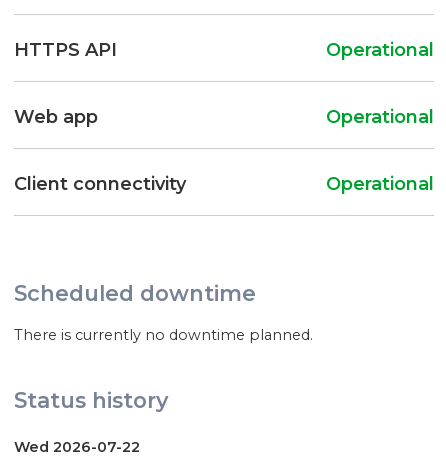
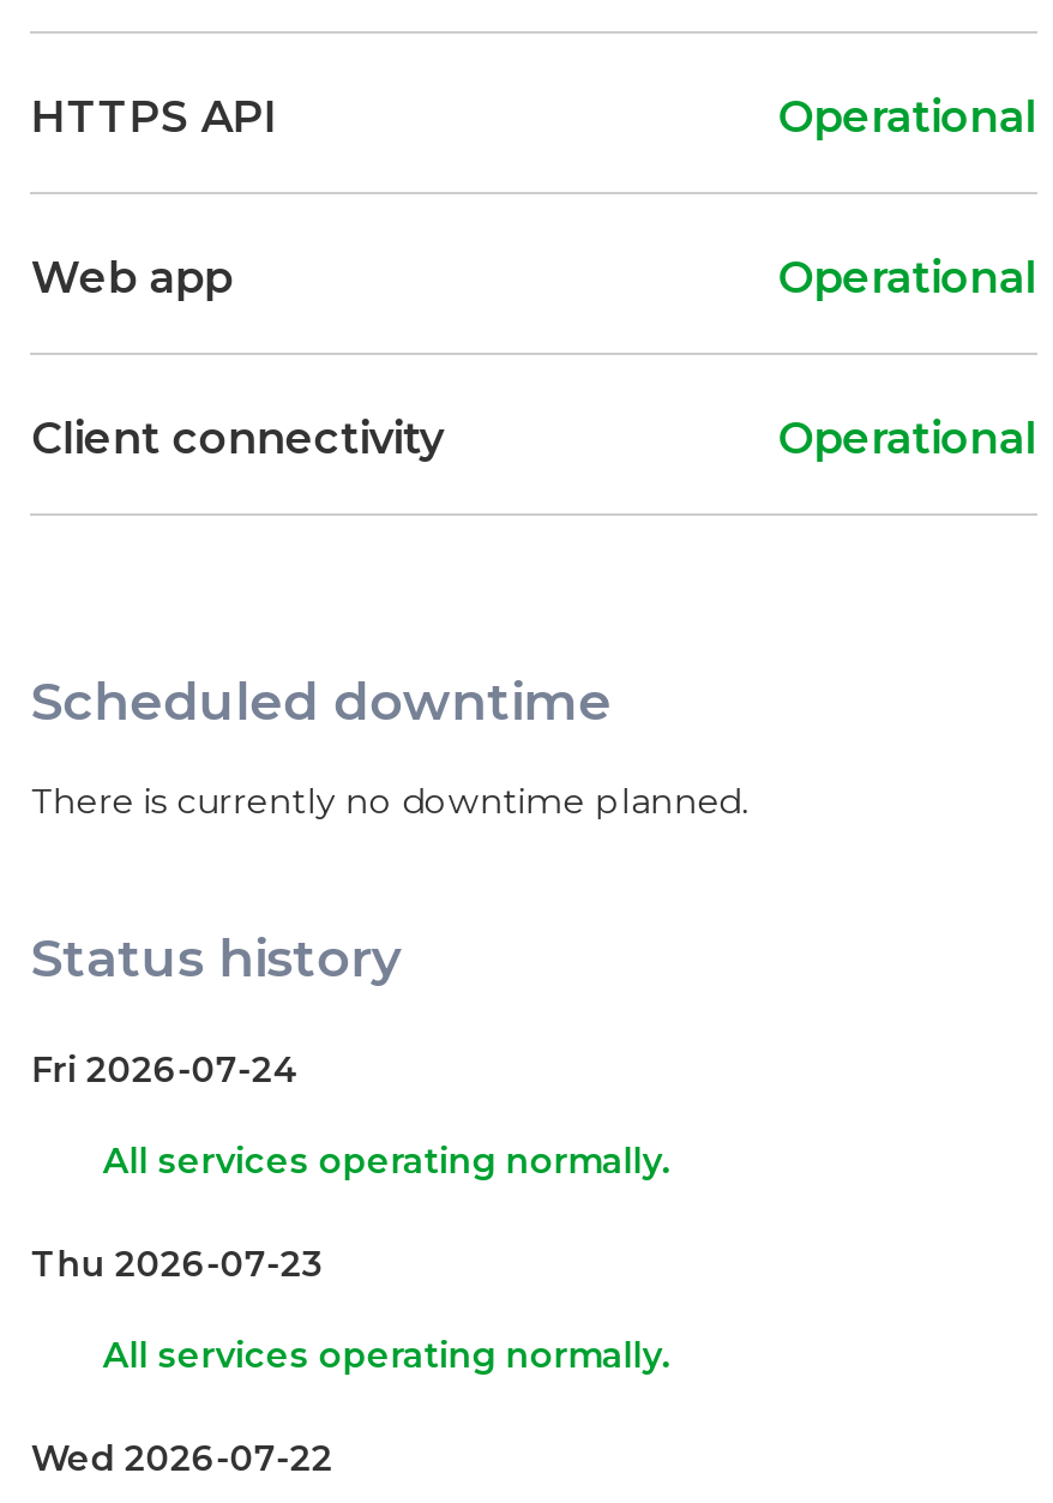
+ Fri 2026-07-24
+ All services operating normally.
+ Thu 2026-07-23
+ All services operating normally.
